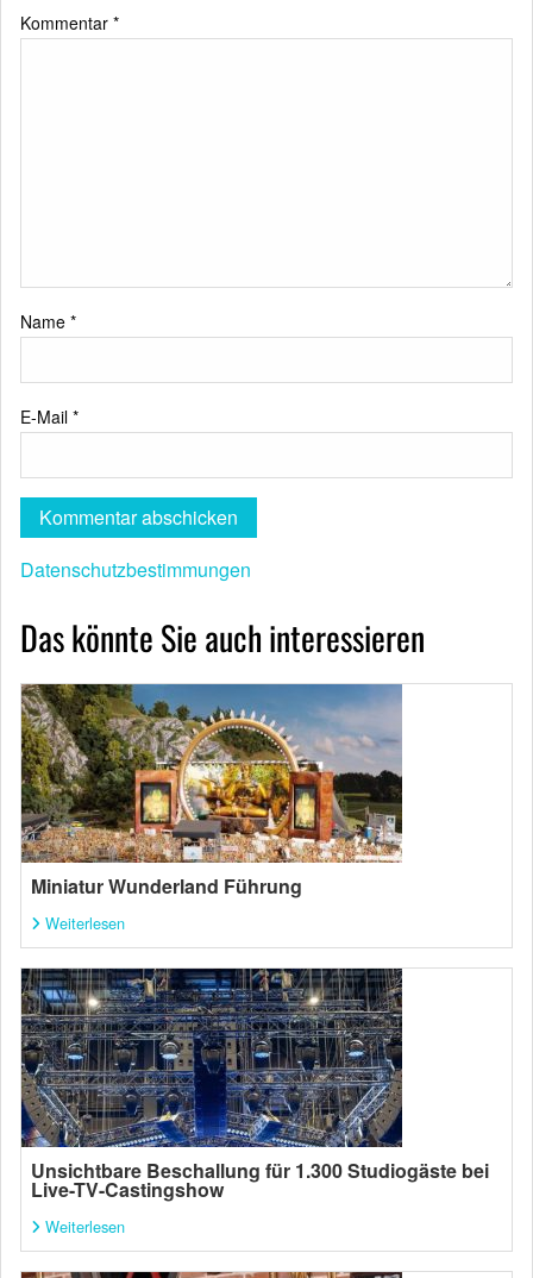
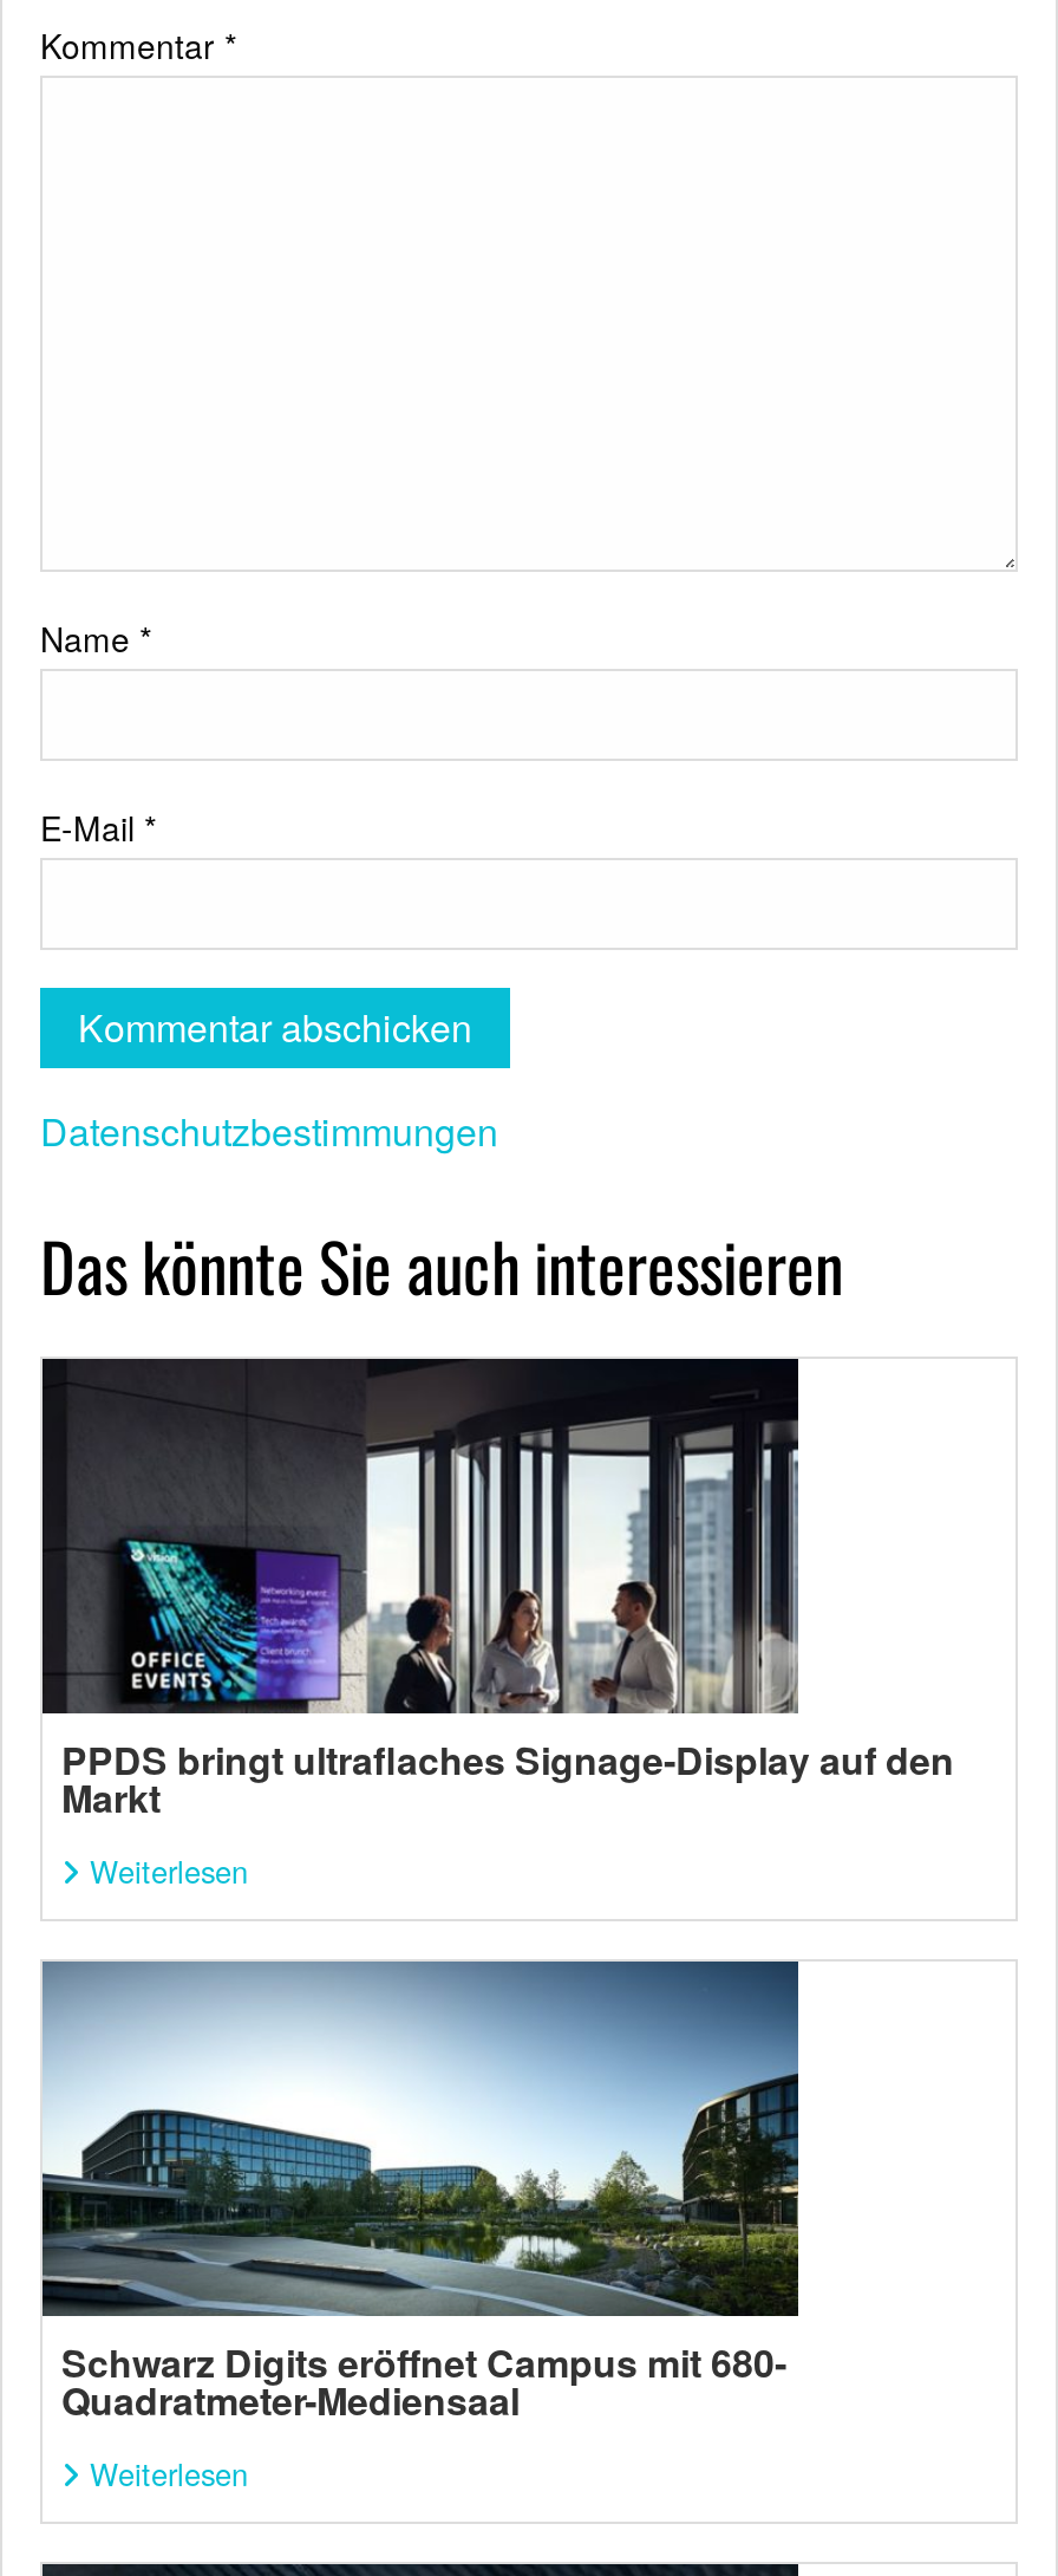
- [image]
- Miniatur Wunderland Führung
+ [image]
+ PPDS bringt ultraflaches Signage-Display auf den
+ Markt

- [image]
- Unsichtbare Beschallung für 1.300 Studiogäste bei
- Live-TV-Castingshow
+ [image]
+ Schwarz Digits eröffnet Campus mit 680-
+ Quadratmeter-Mediensaal
